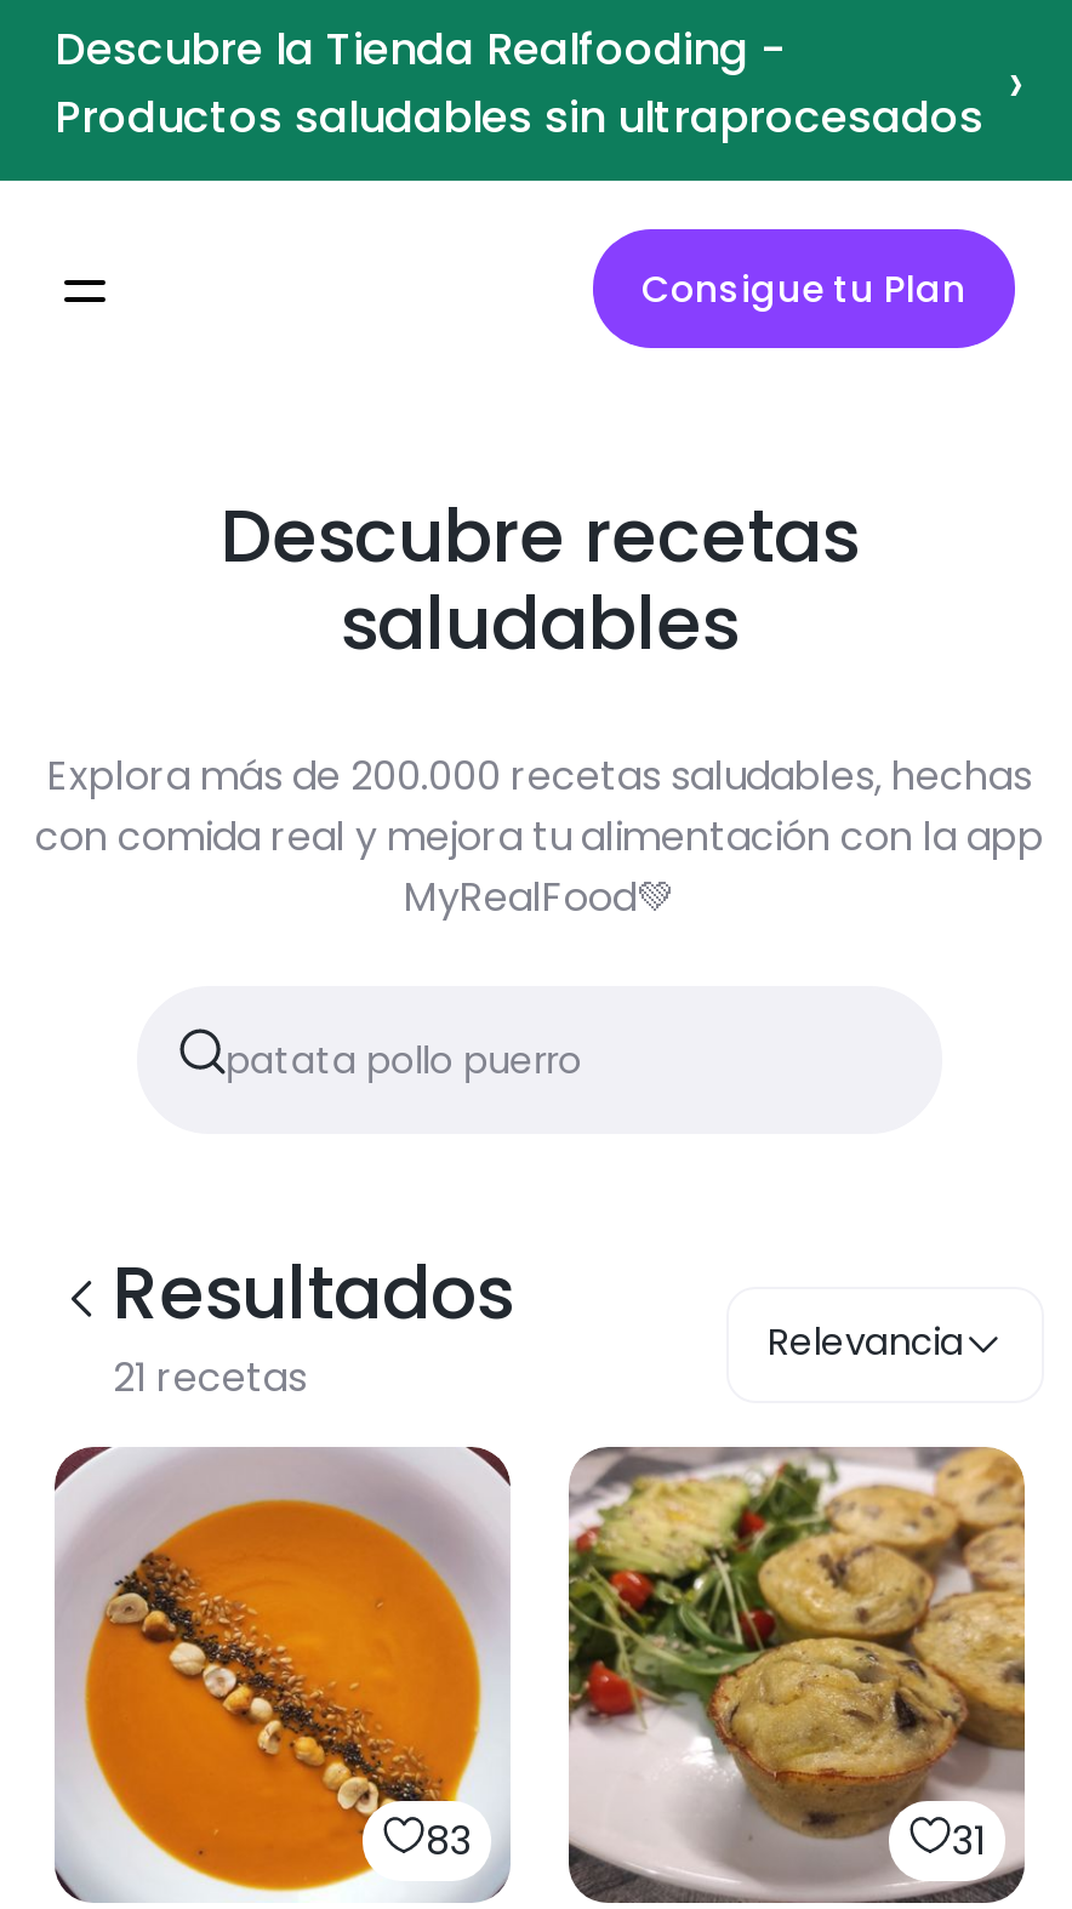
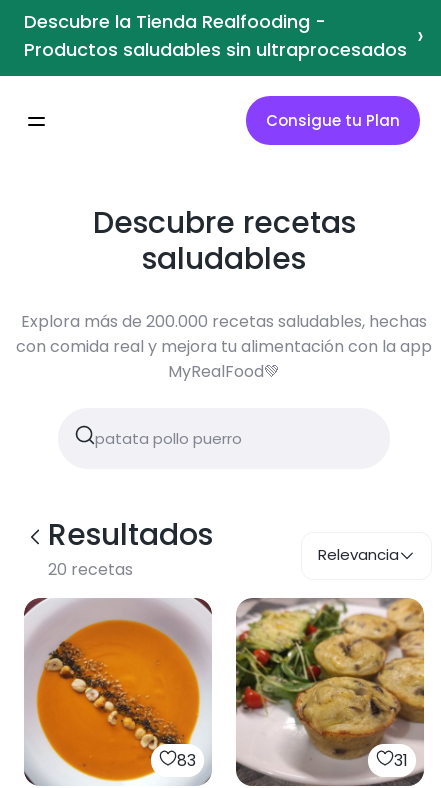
- 21 recetas
+ 20 recetas
